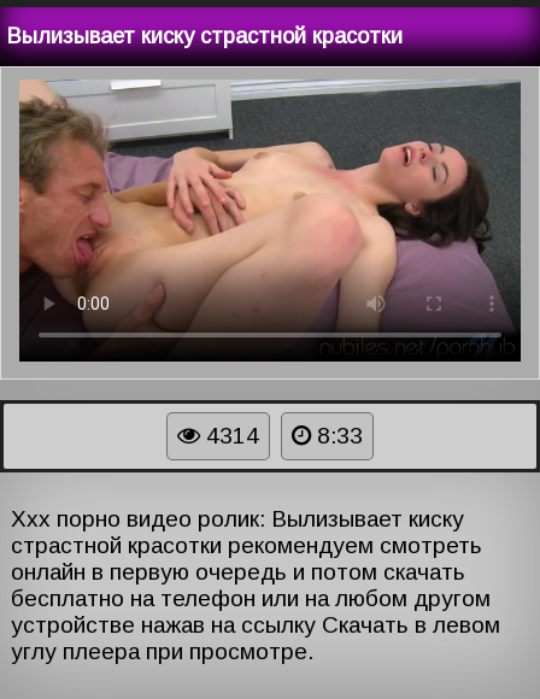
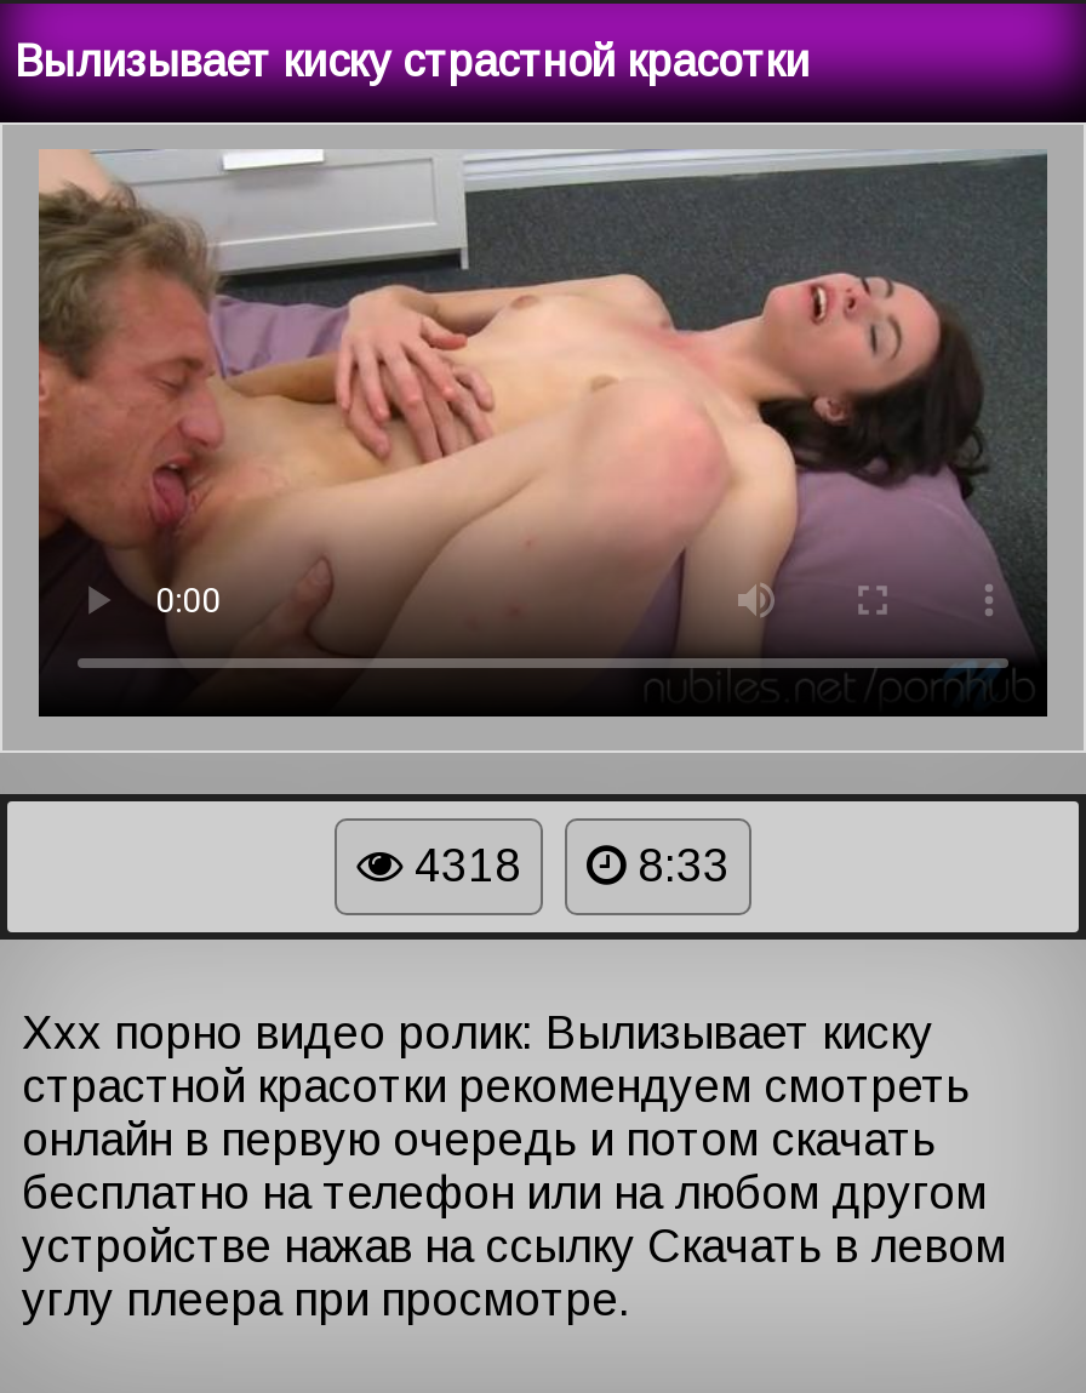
- 4314
+ 4318
